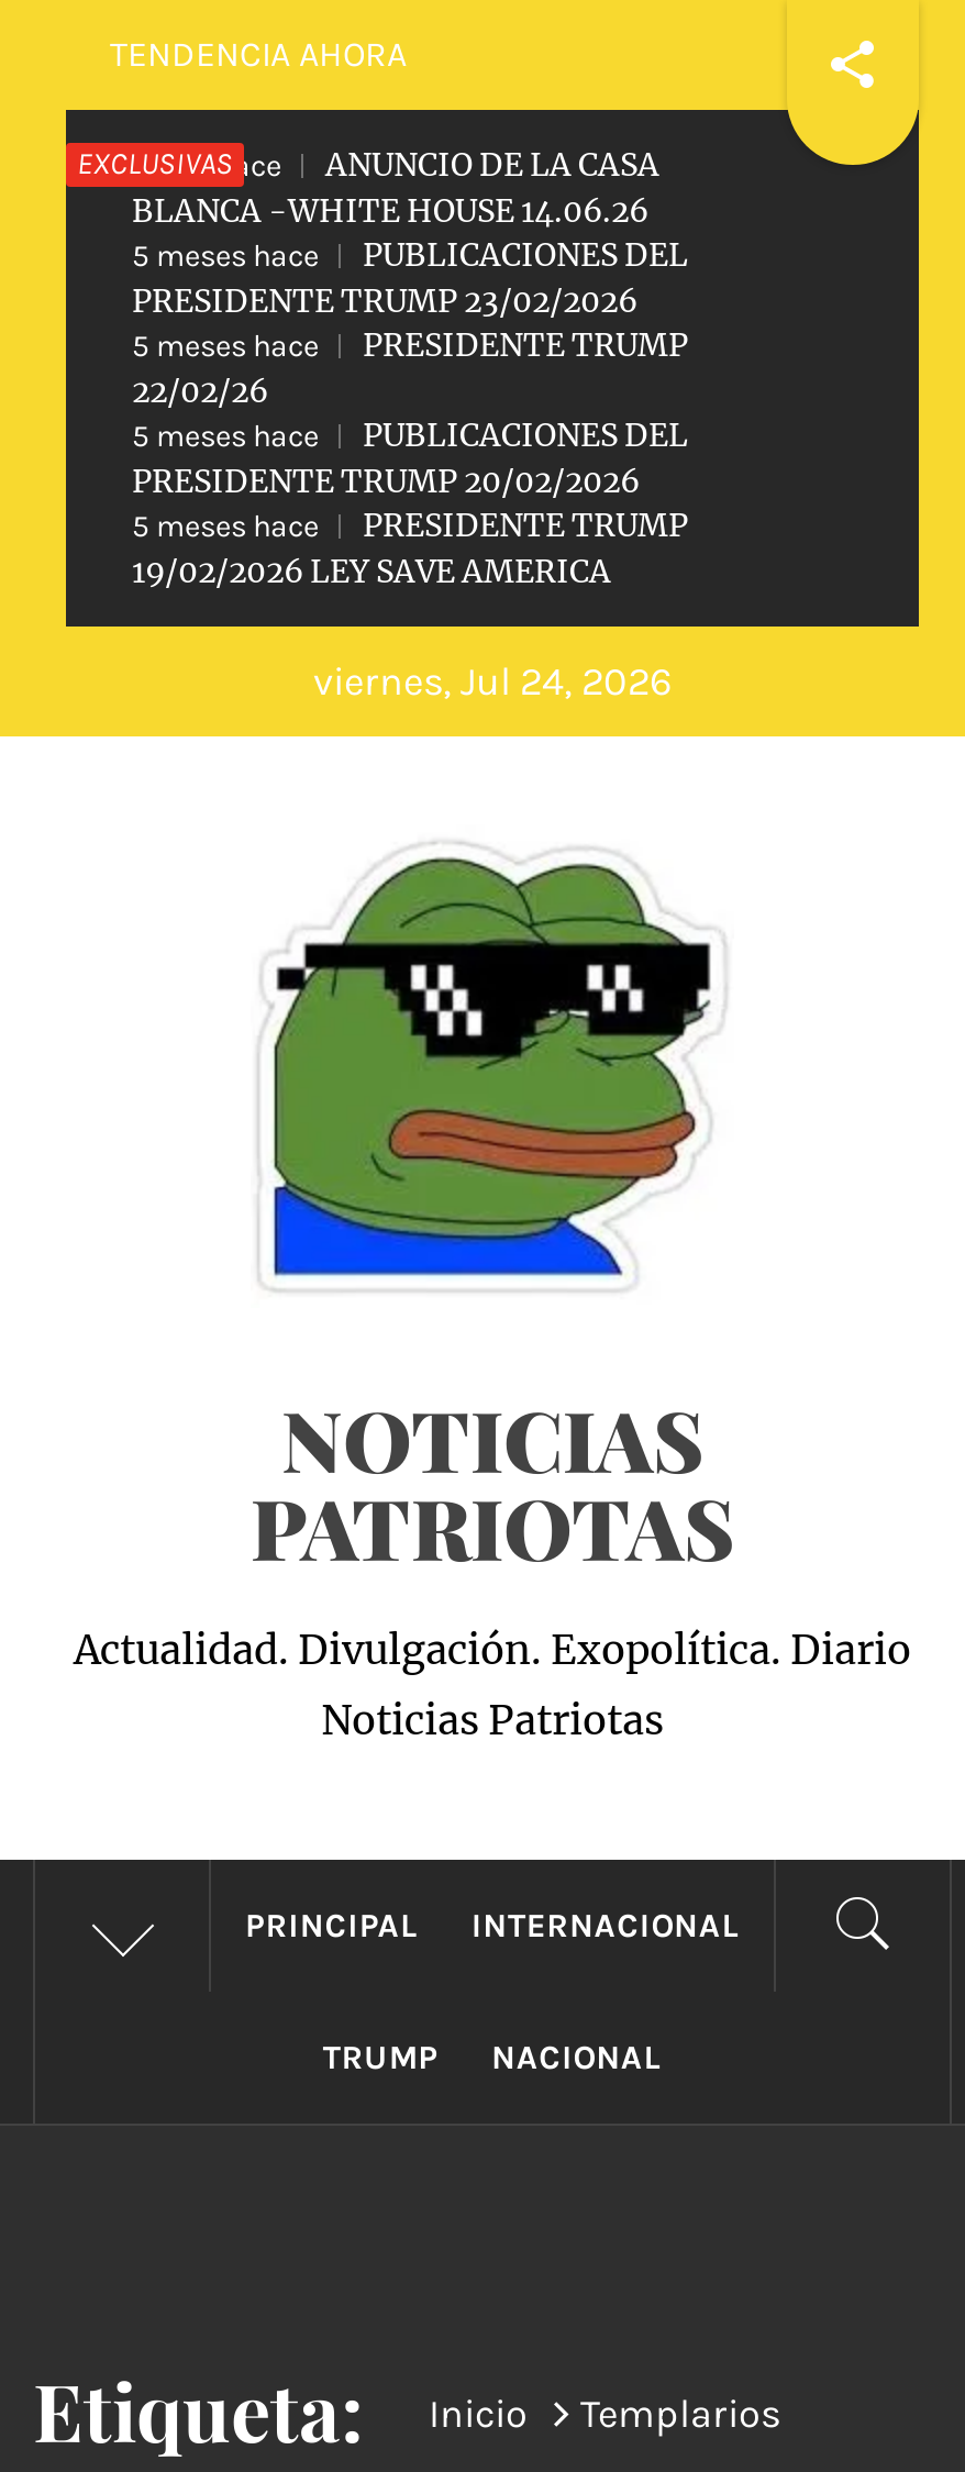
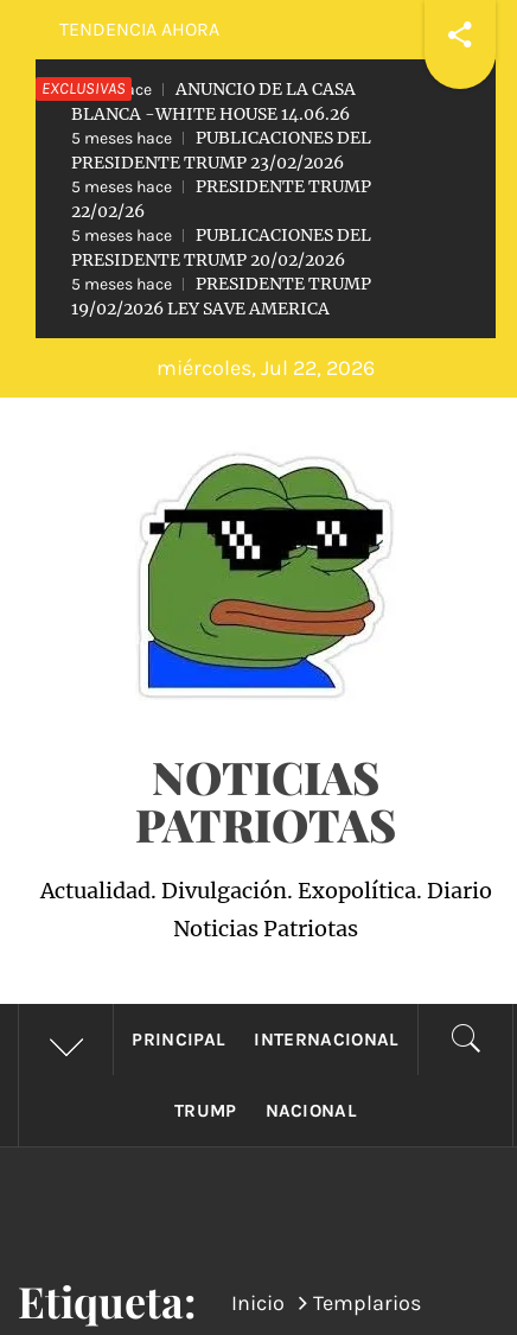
- viernes, Jul 24, 2026
+ miércoles, Jul 22, 2026
